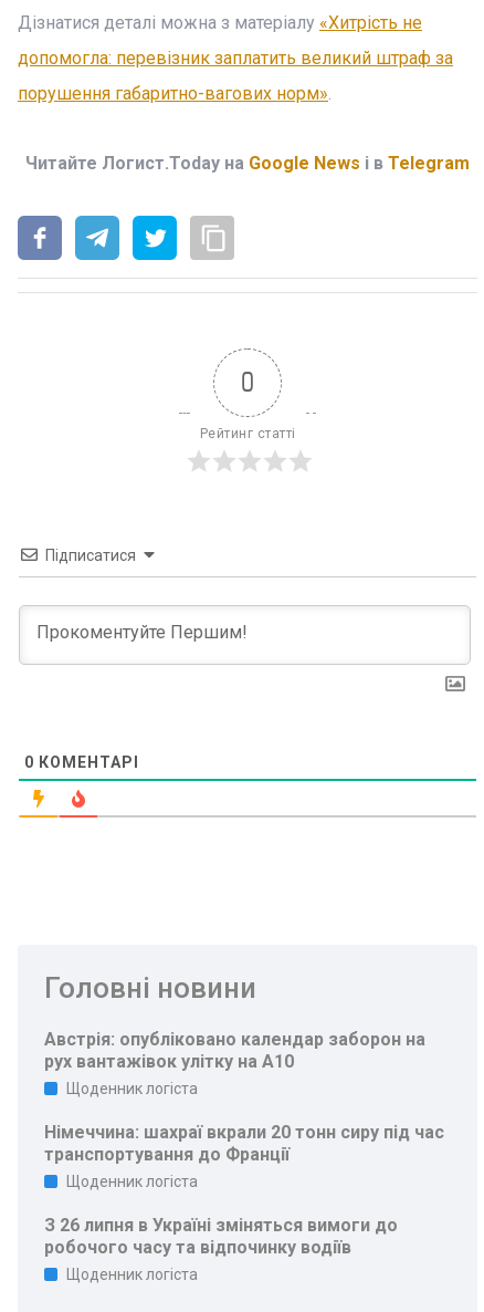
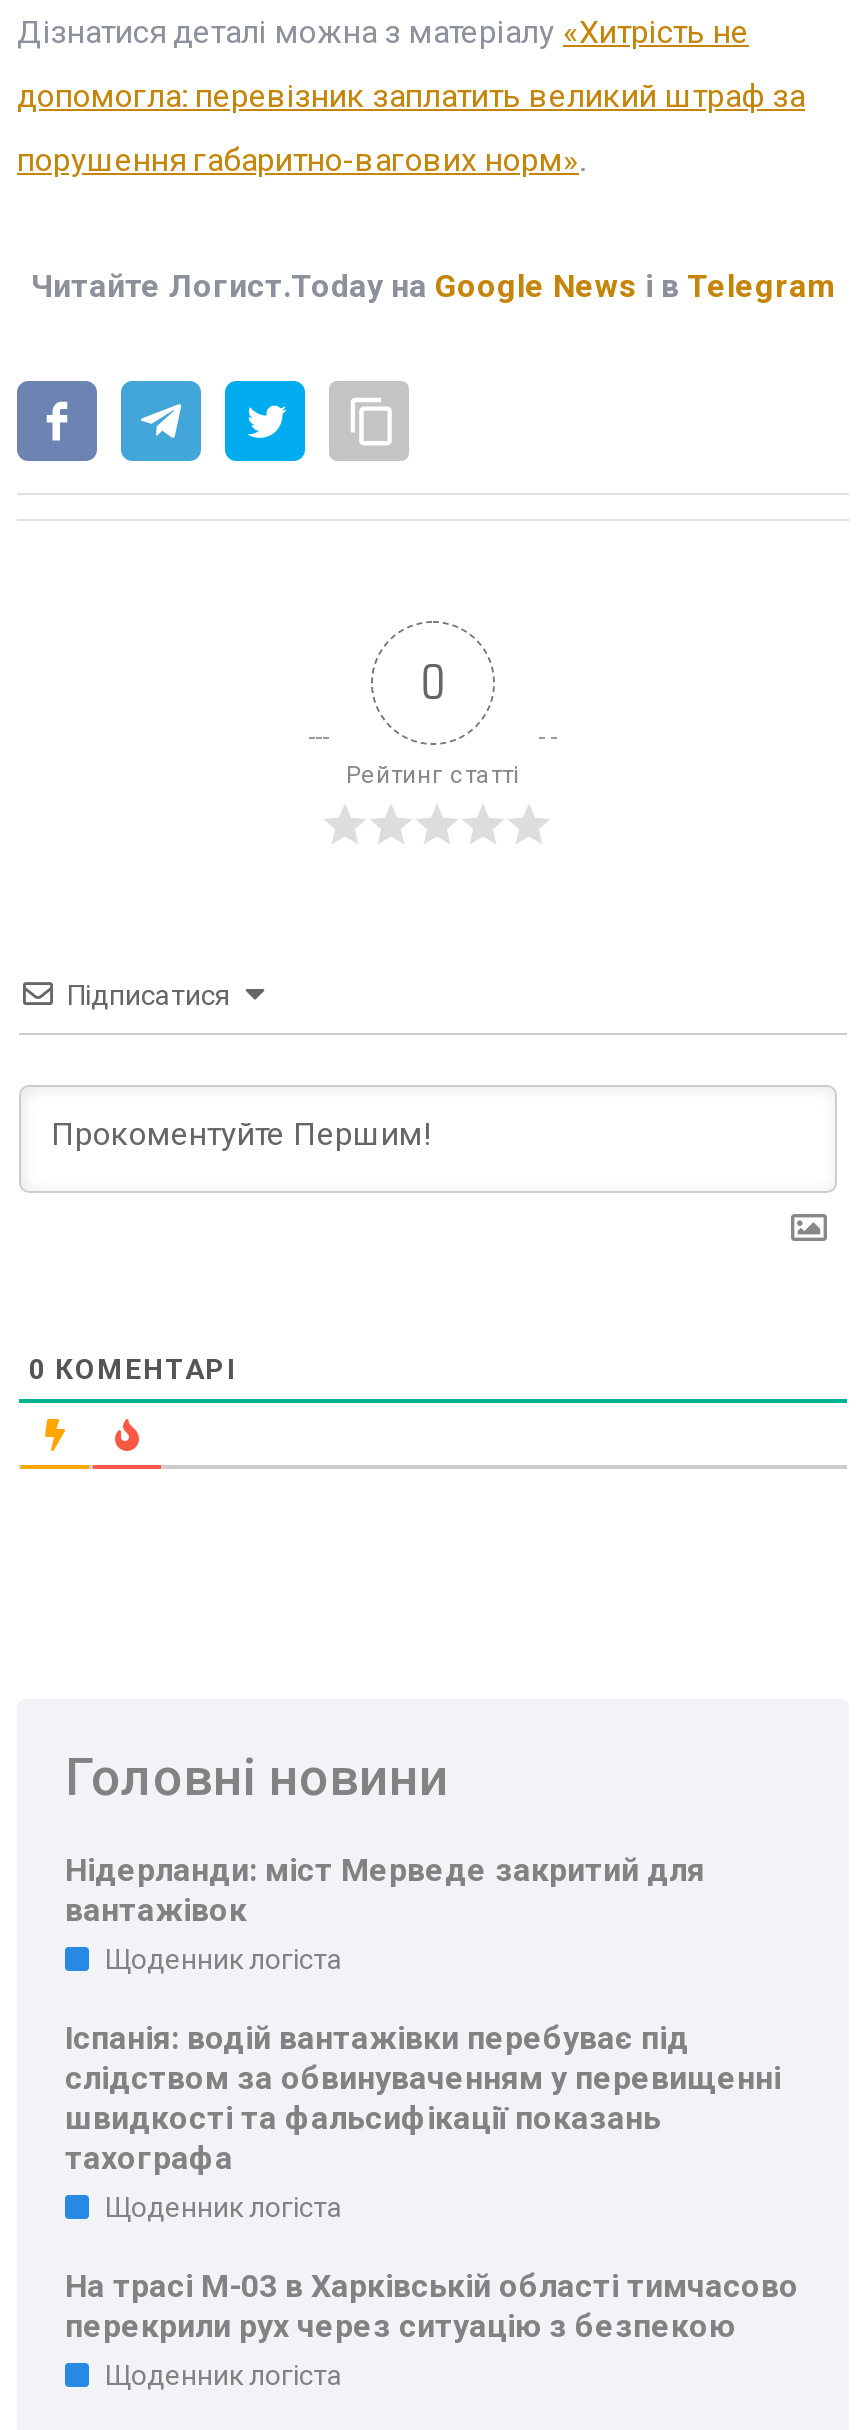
- Австрія: опубліковано календар заборон на
- рух вантажівок улітку на A10
+ Нідерланди: міст Мерведе закритий для
+ вантажівок

- Німеччина: шахраї вкрали 20 тонн сиру під час
- транспортування до Франції
+ Іспанія: водій вантажівки перебуває під
+ слідством за обвинуваченням у перевищенні
+ швидкості та фальсифікації показань
+ тахографа

- З 26 липня в Україні зміняться вимоги до
- робочого часу та відпочинку водіїв
+ На трасі М-03 в Харківській області тимчасово
+ перекрили рух через ситуацію з безпекою
